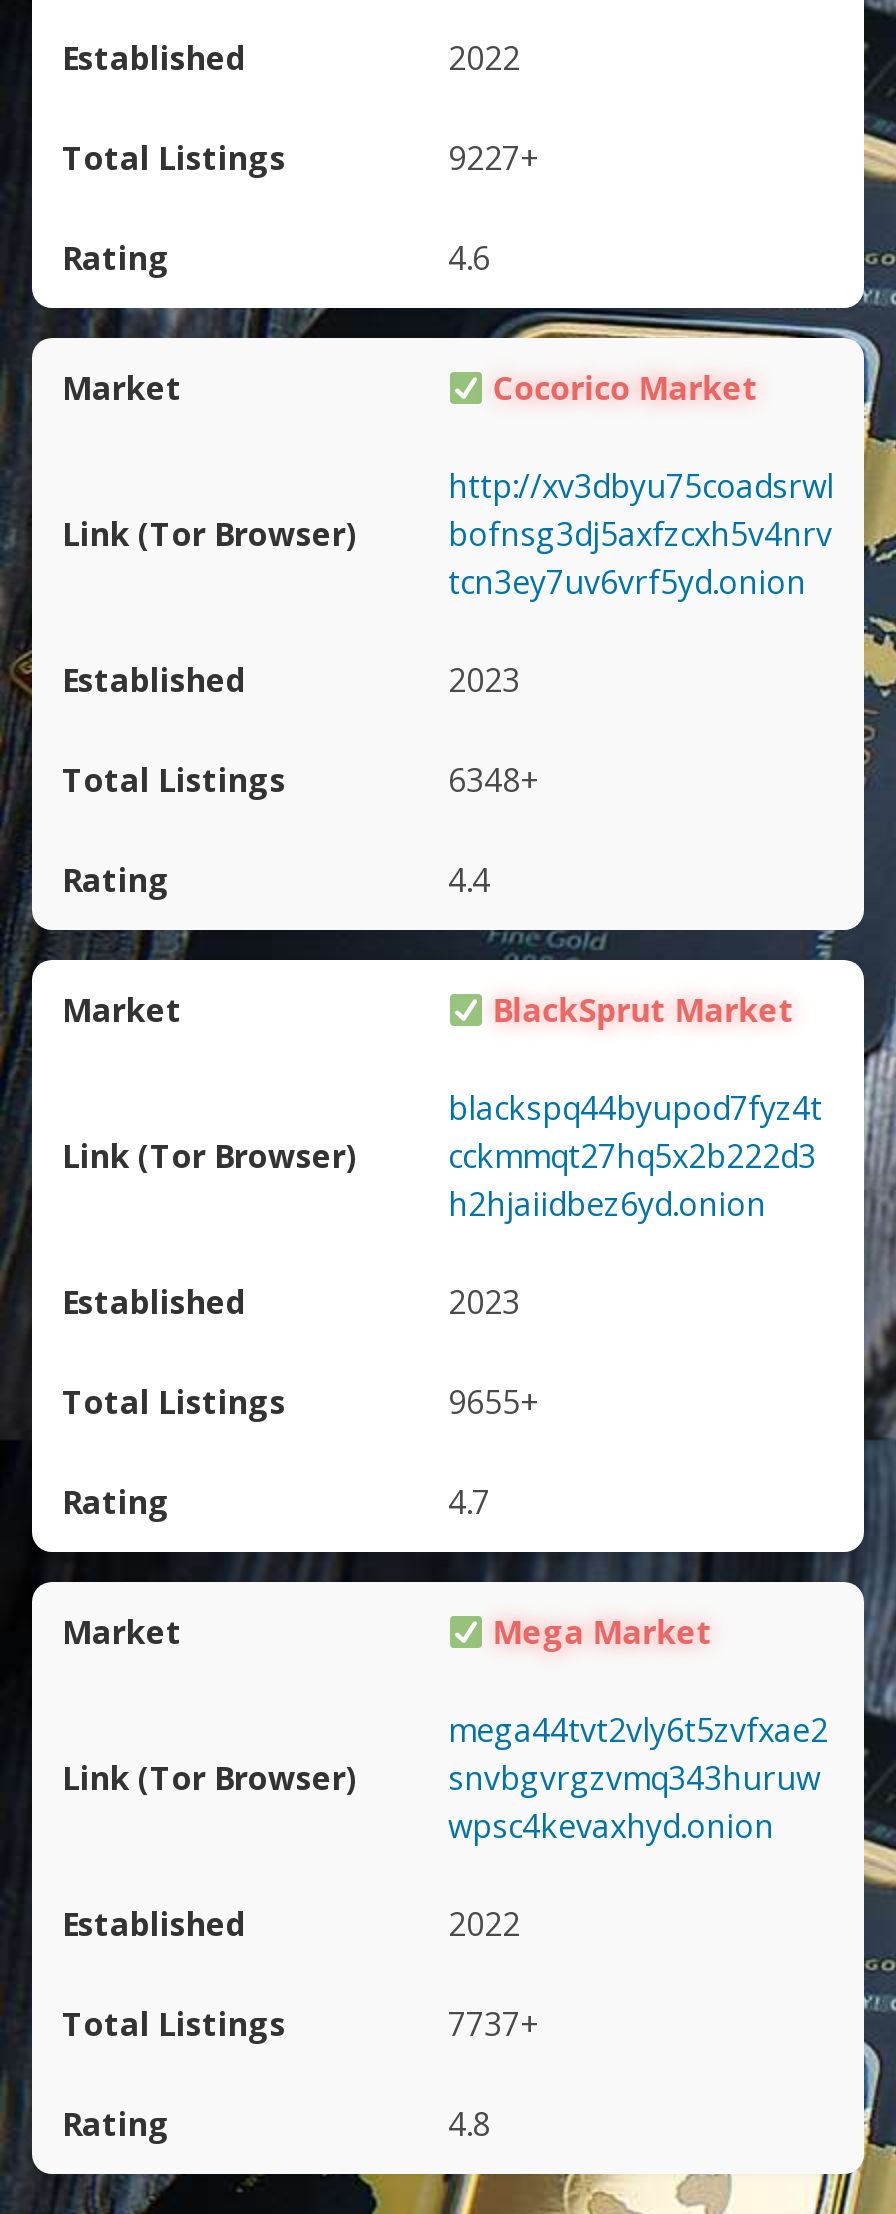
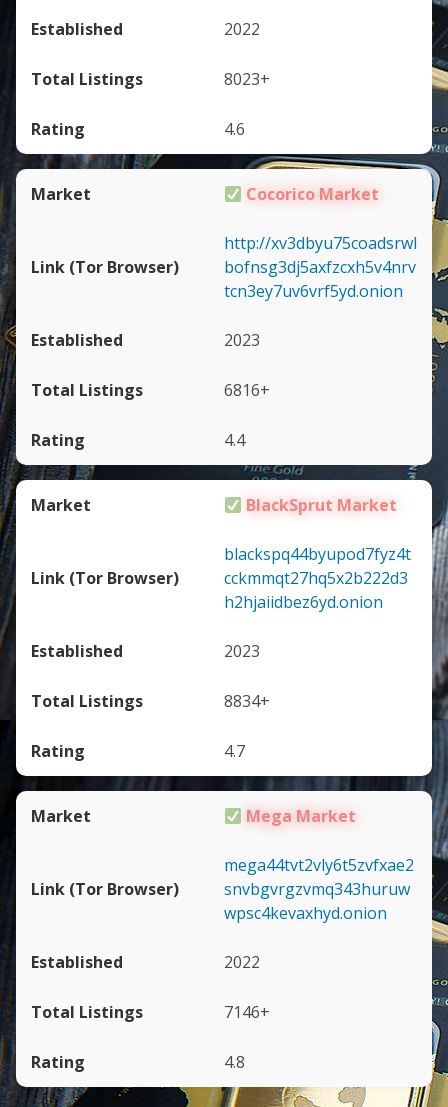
- 9227+
+ 8023+

- 6348+
+ 6816+

- 9655+
+ 8834+

- 7737+
+ 7146+
